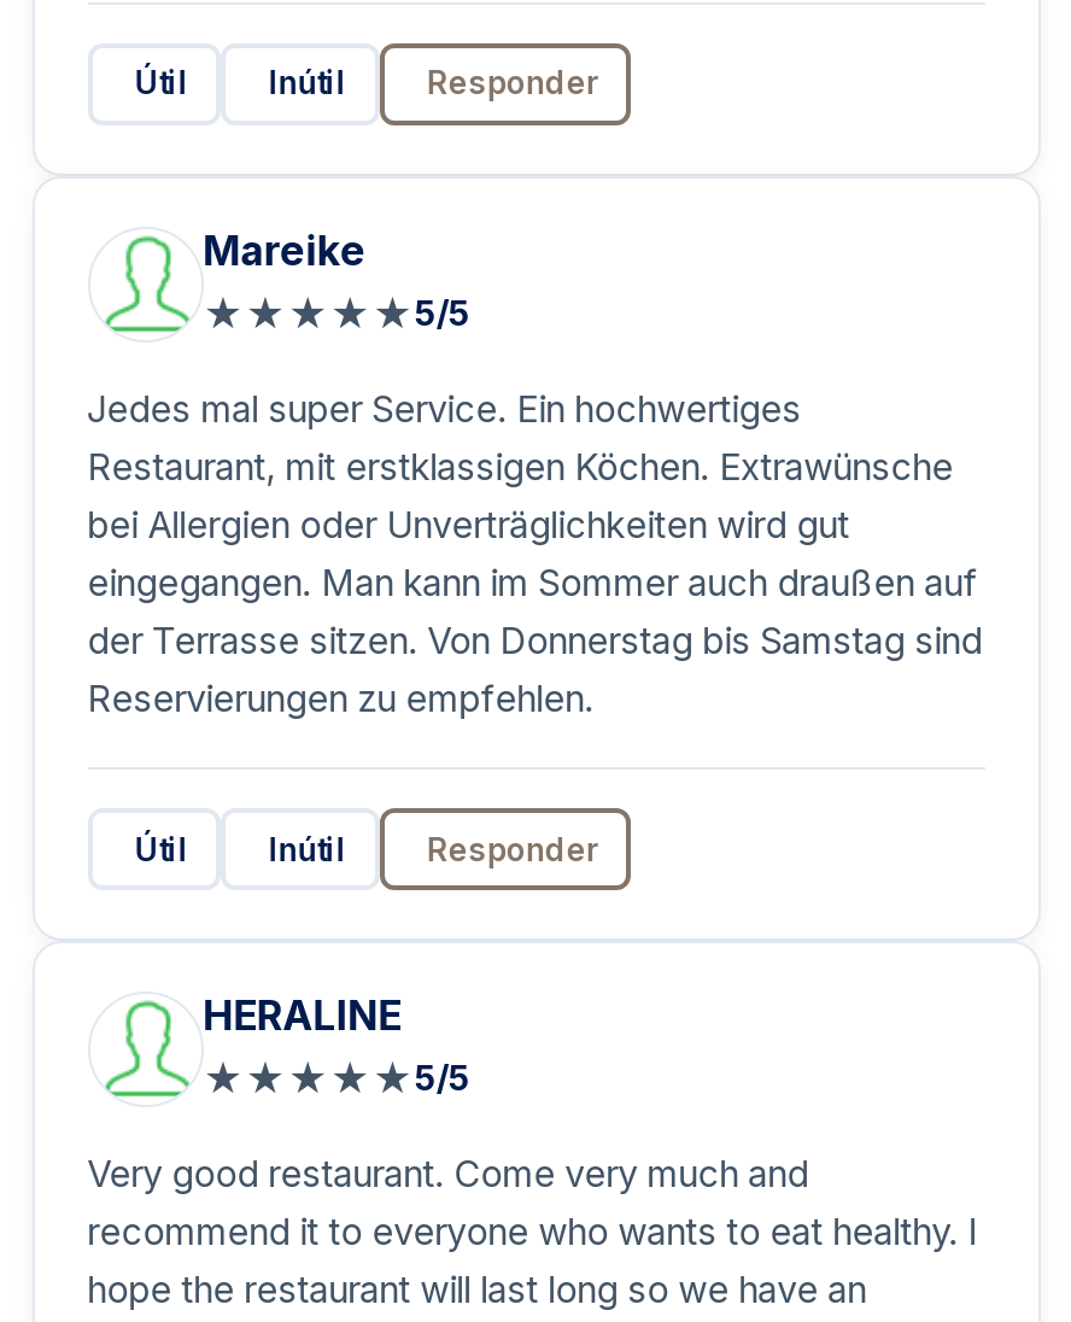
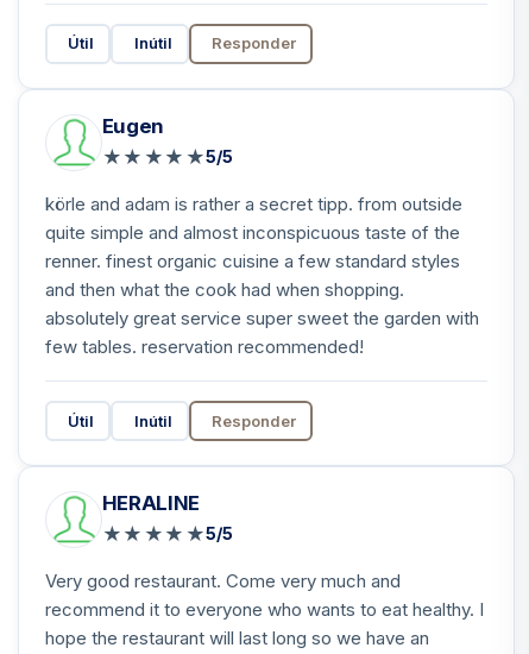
- Mareike
+ Eugen

- Jedes mal super Service. Ein hochwertiges
- Restaurant, mit erstklassigen Köchen. Extrawünsche
- bei Allergien oder Unverträglichkeiten wird gut
- eingegangen. Man kann im Sommer auch draußen auf
- der Terrasse sitzen. Von Donnerstag bis Samstag sind
- Reservierungen zu empfehlen.
+ körle and adam is rather a secret tipp. from outside
+ quite simple and almost inconspicuous taste of the
+ renner. finest organic cuisine a few standard styles
+ and then what the cook had when shopping.
+ absolutely great service super sweet the garden with
+ few tables. reservation recommended!
